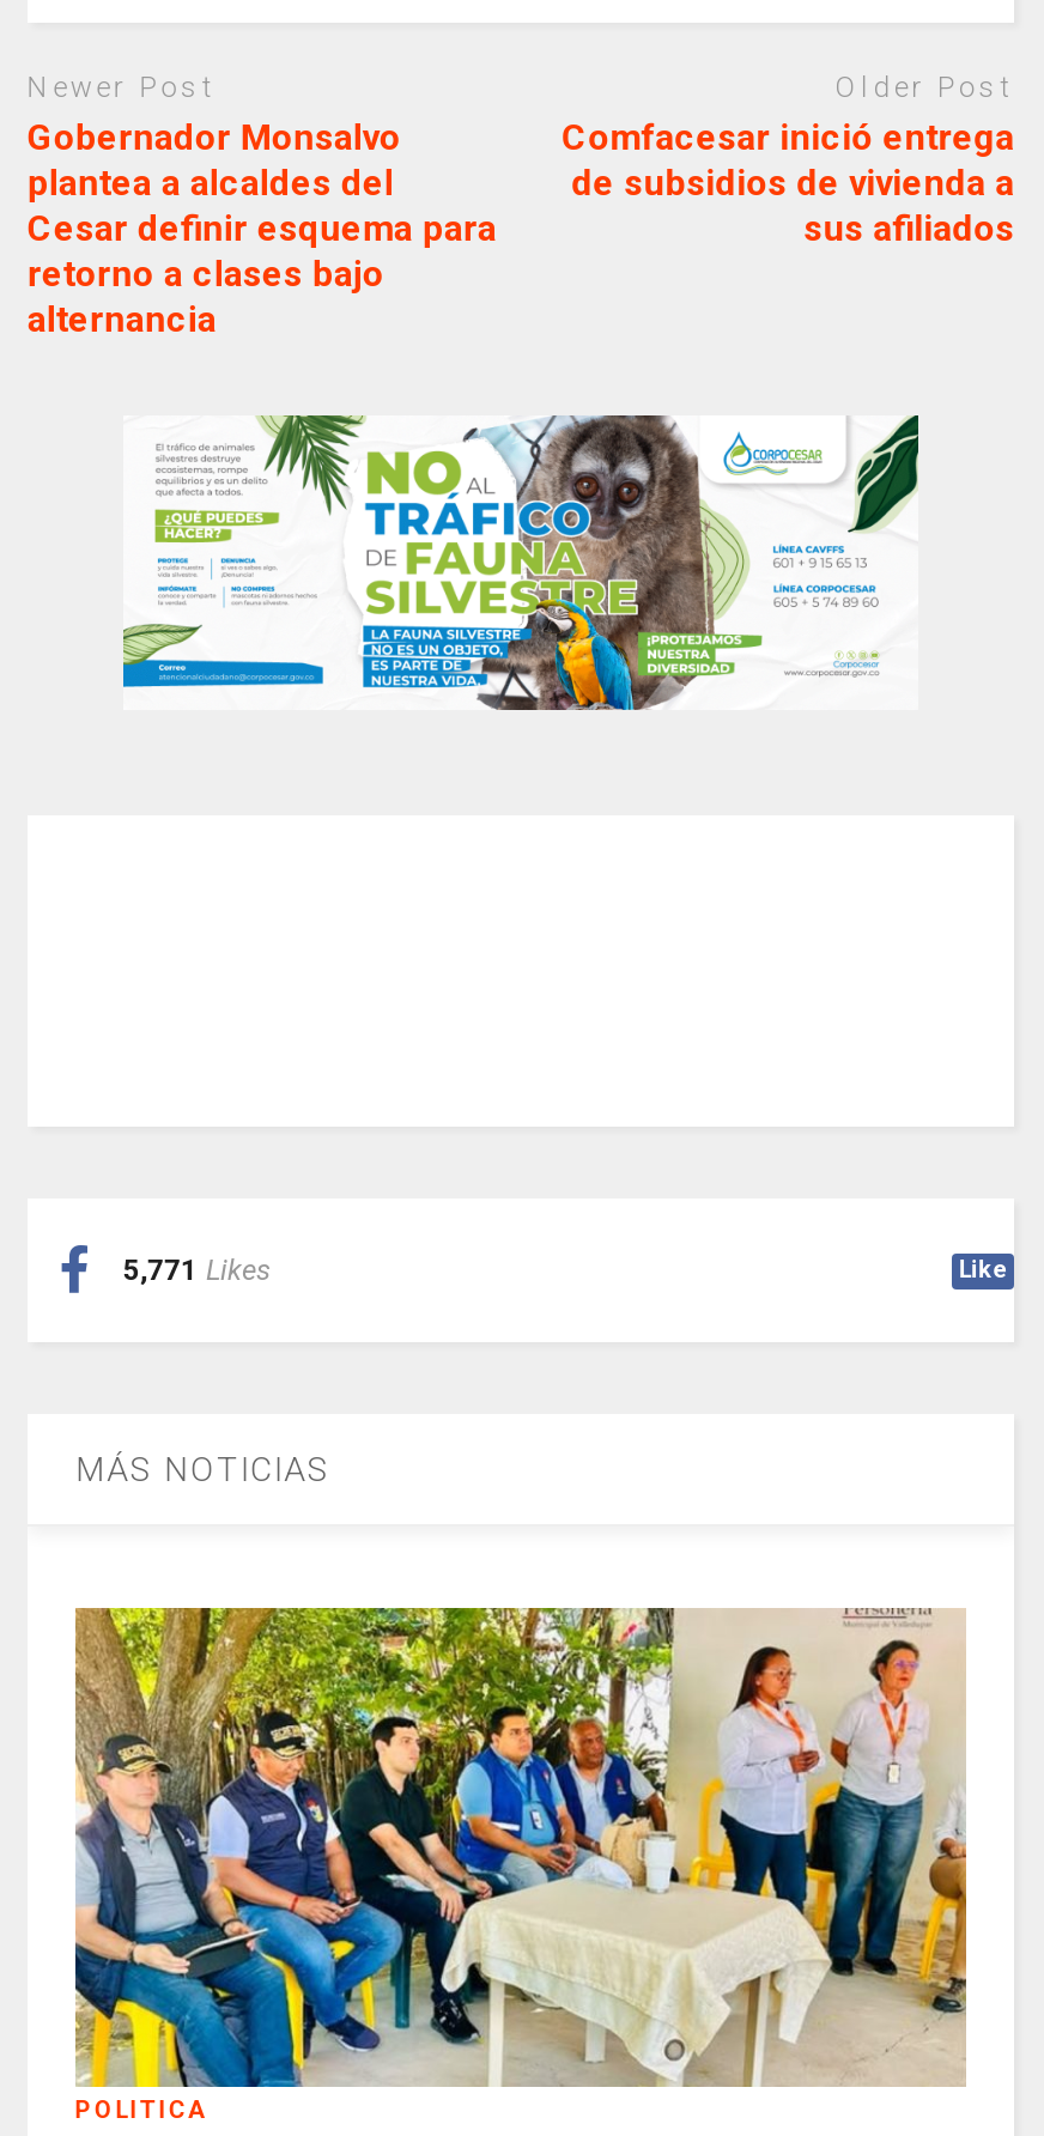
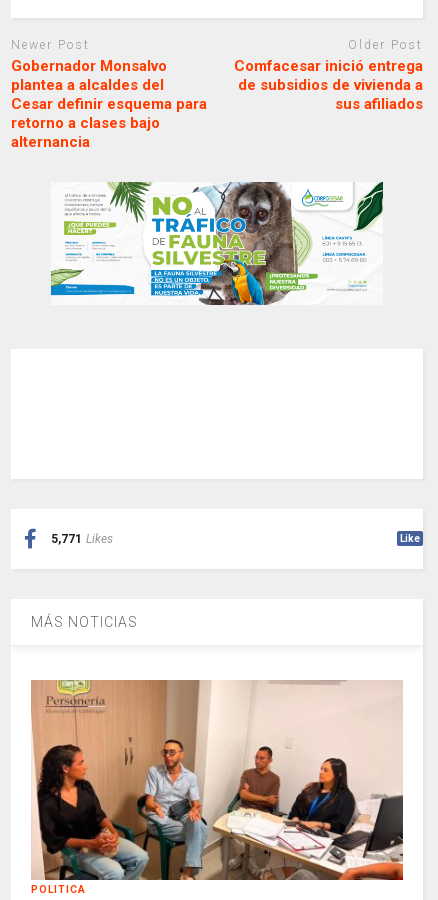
- [image]
+ [image]
